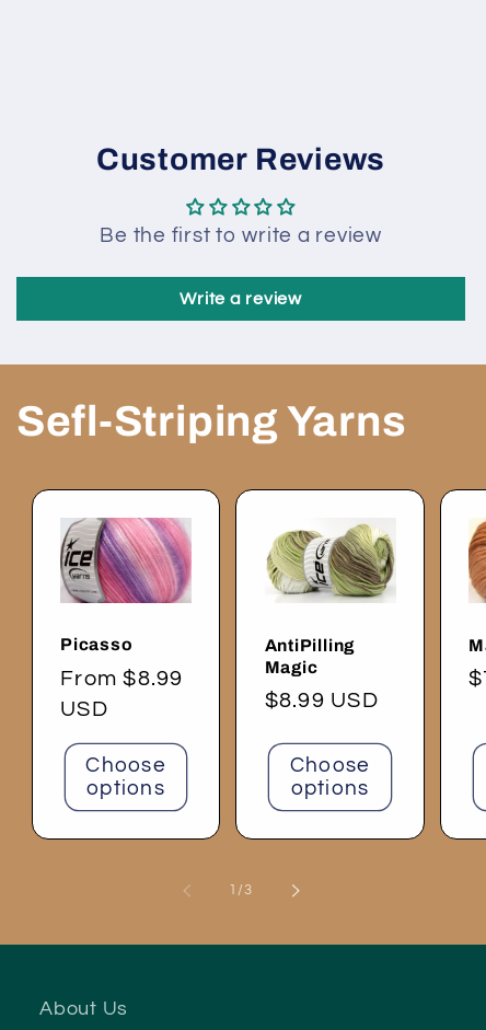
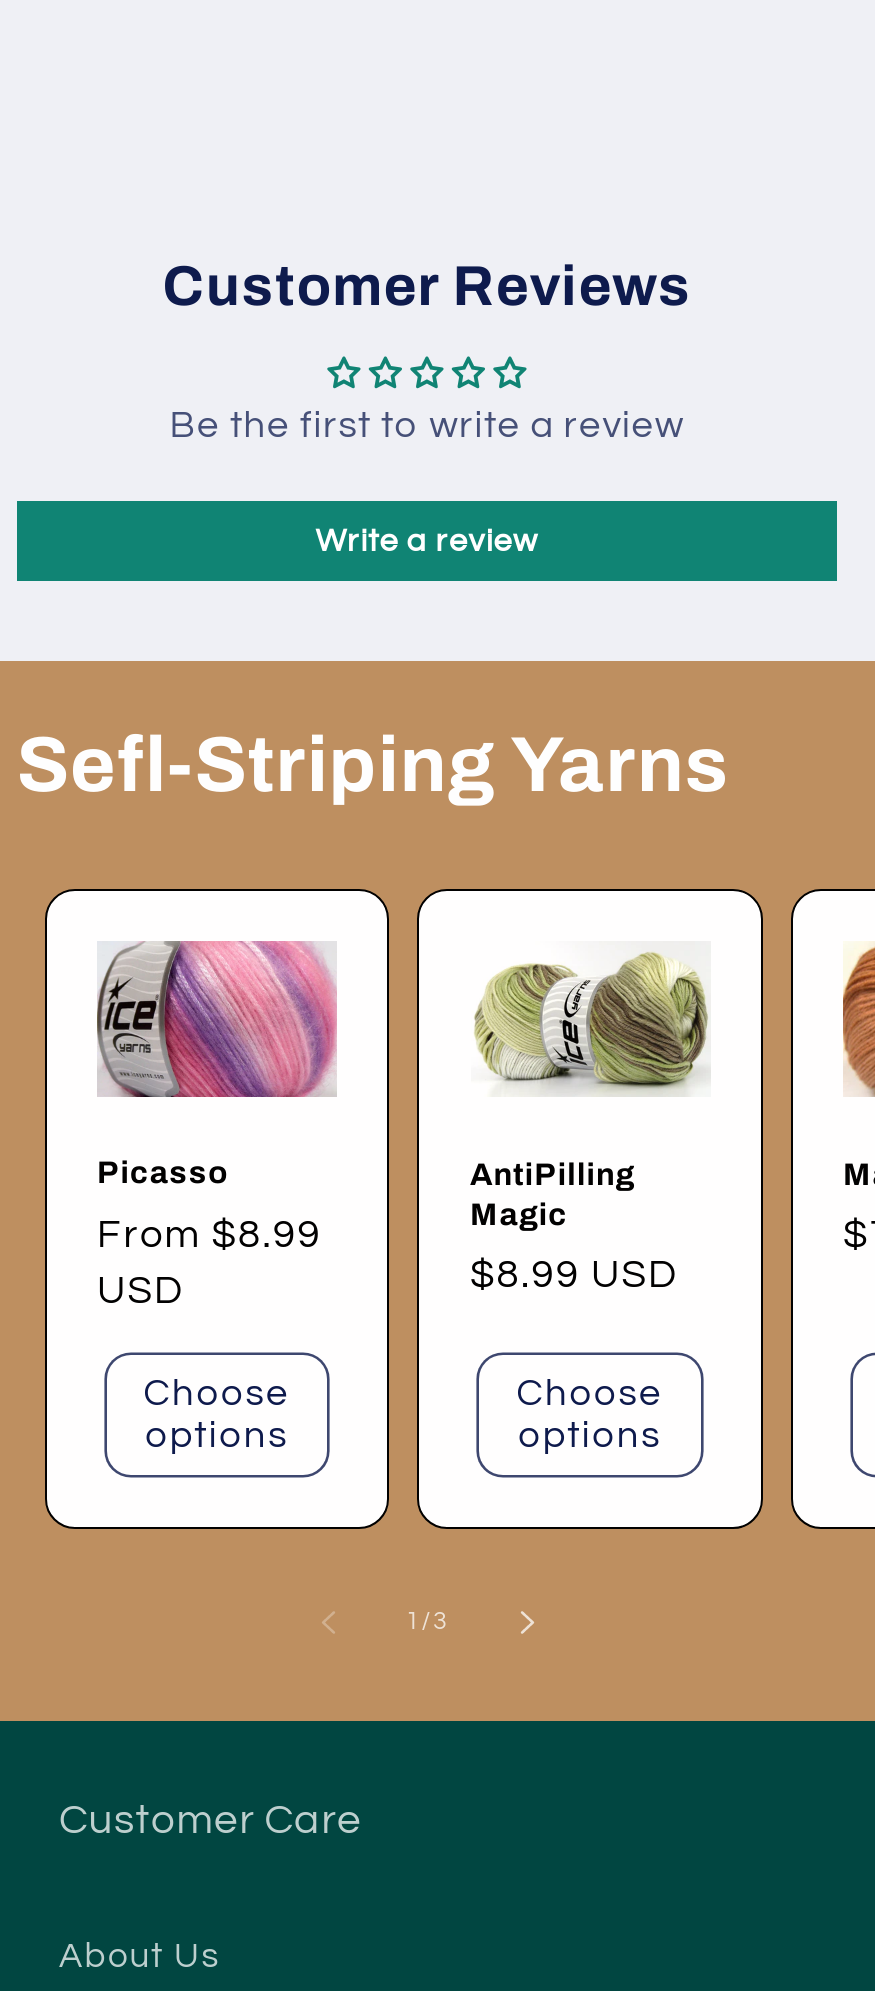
+ Customer Care
